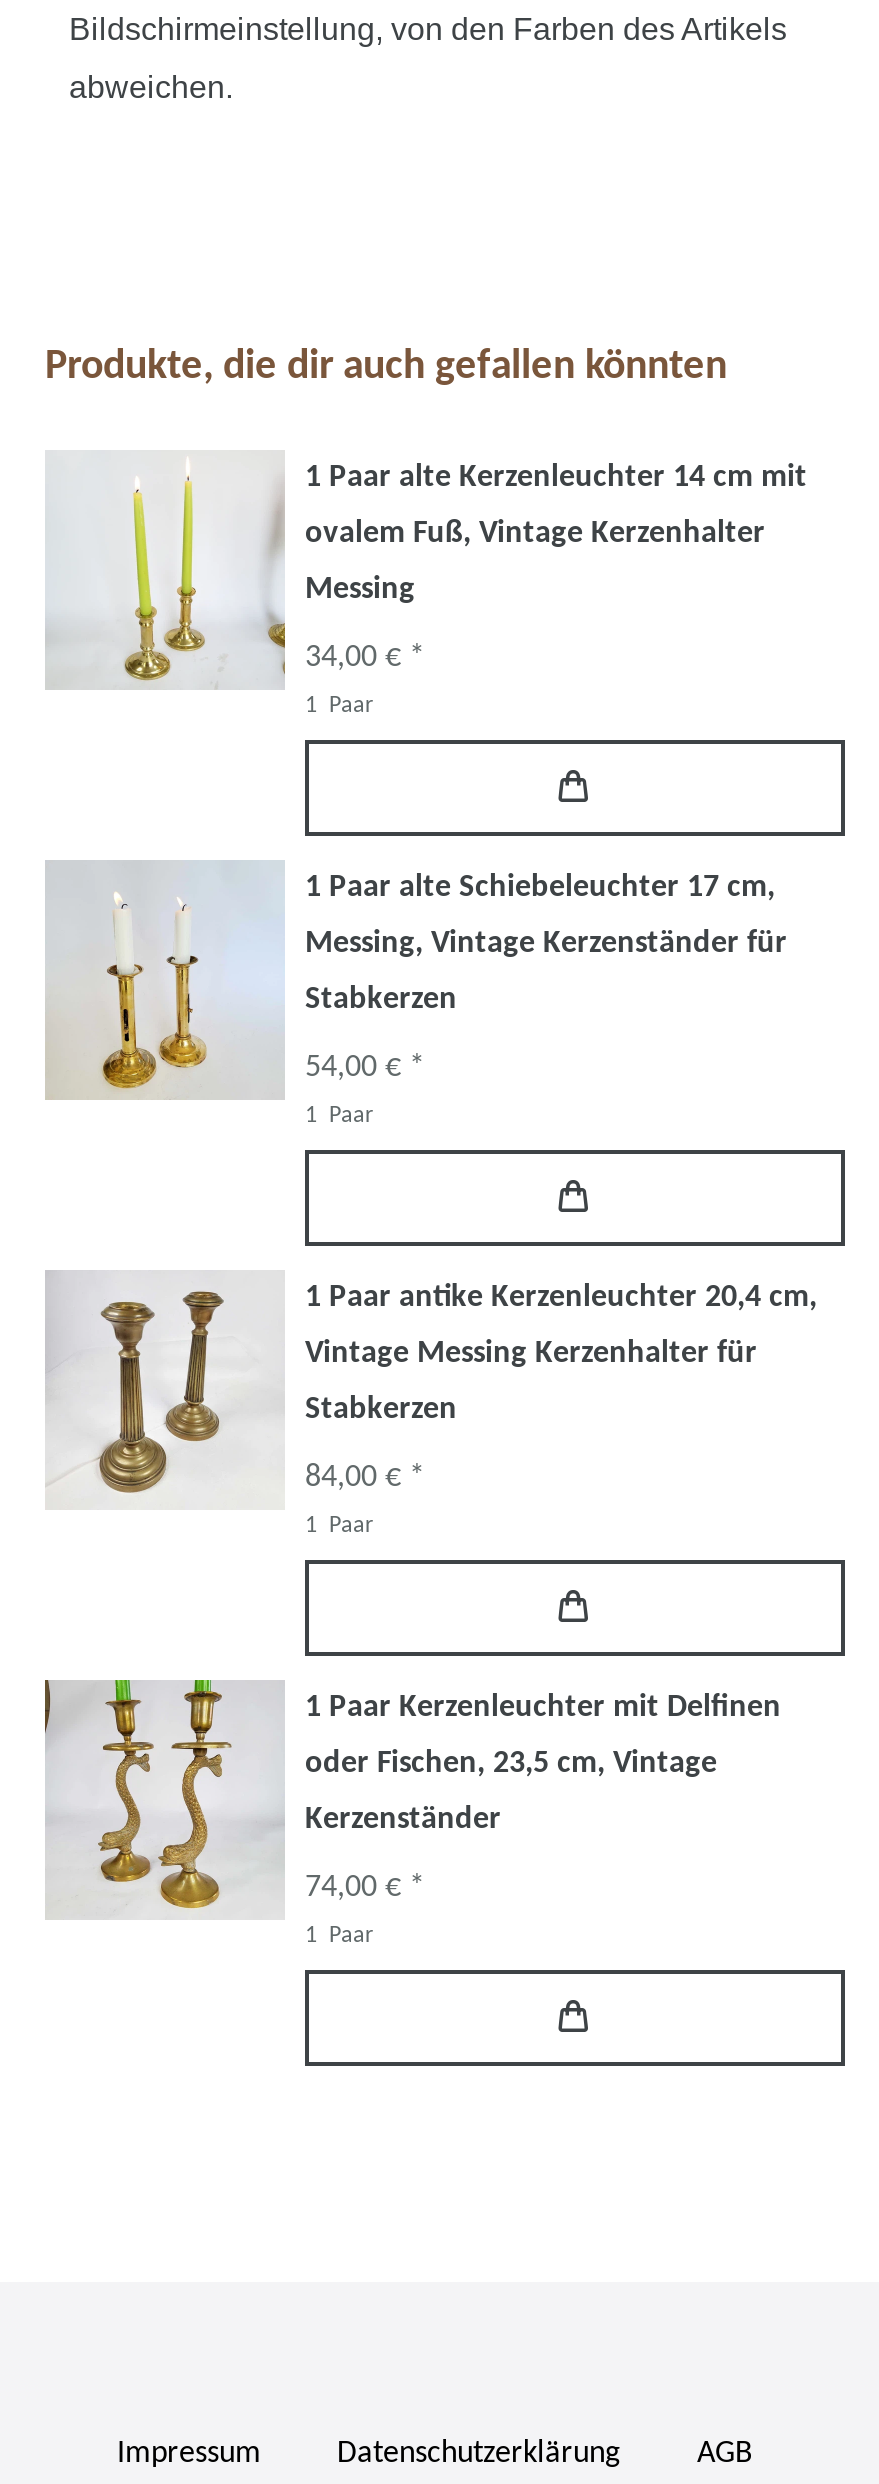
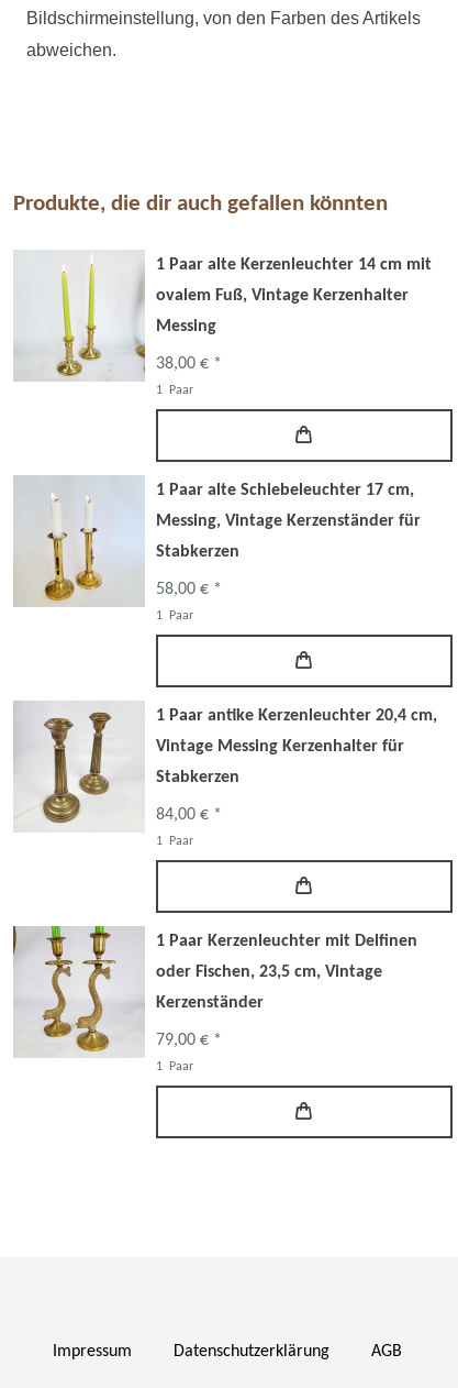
- 34,00 € *
+ 38,00 € *

- 54,00 € *
+ 58,00 € *

- 74,00 € *
+ 79,00 € *
